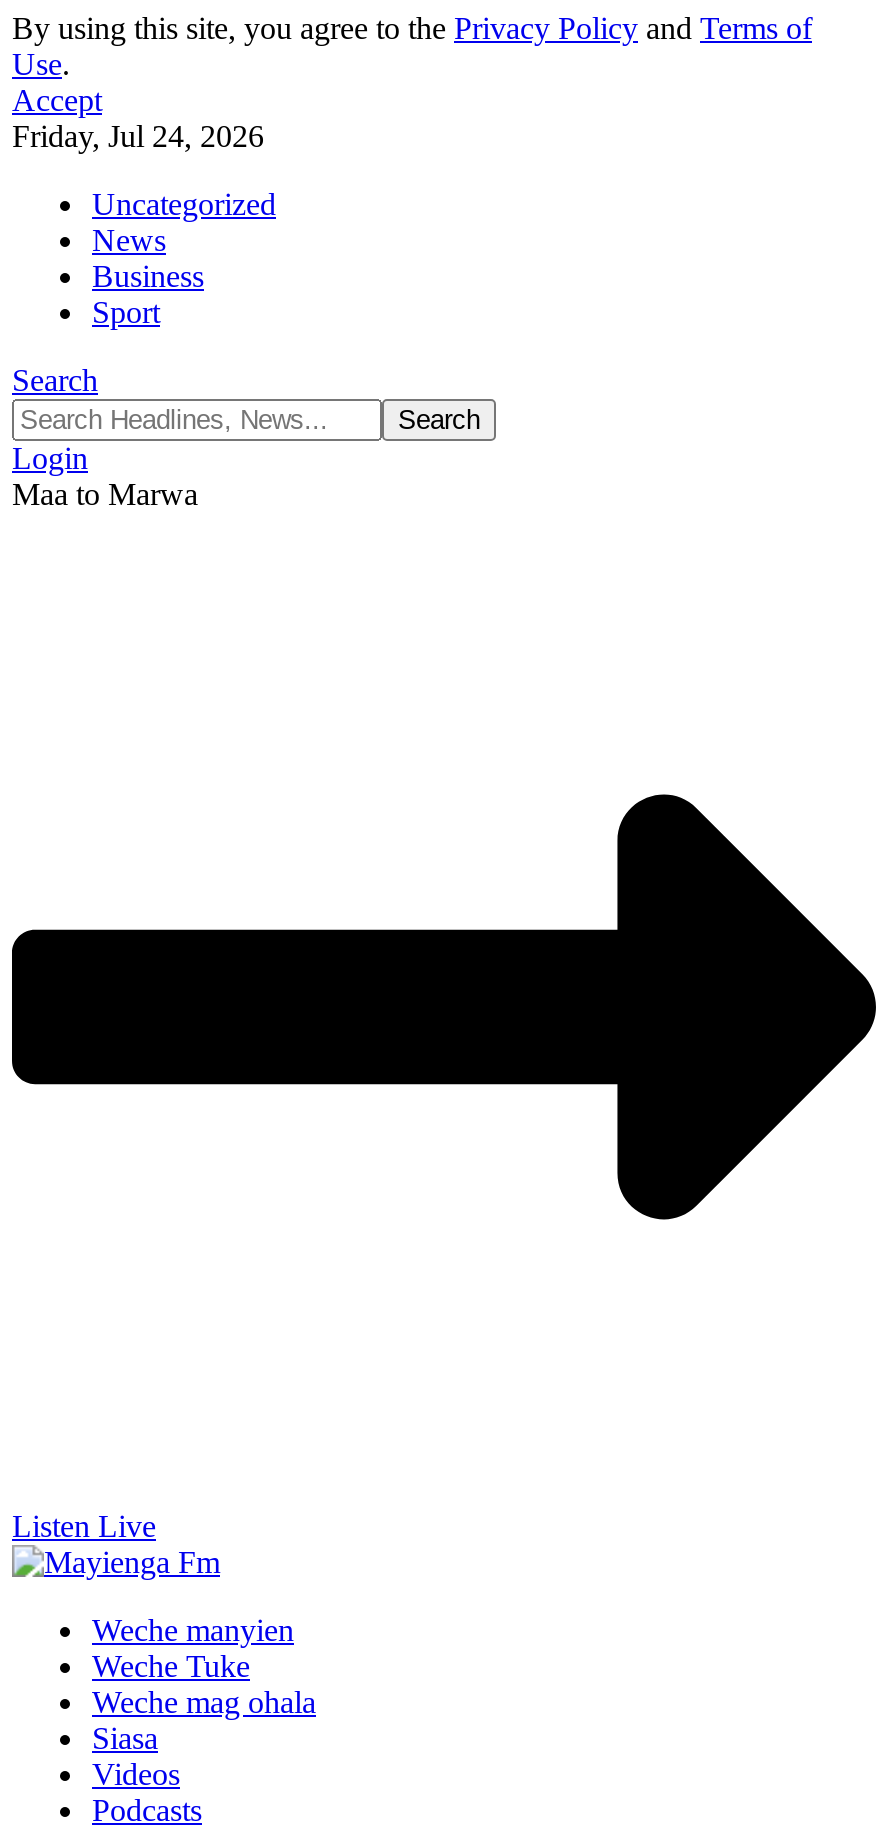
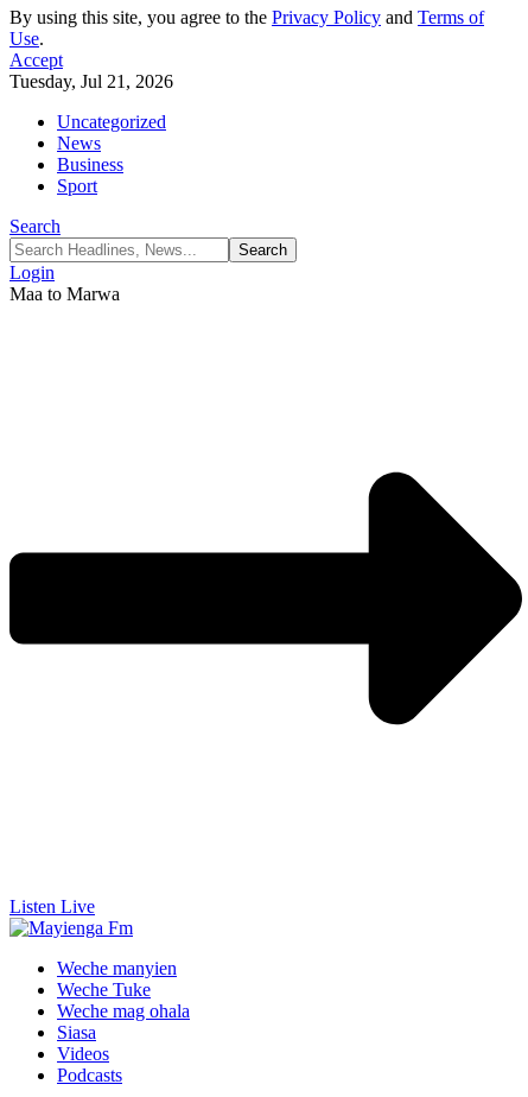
- Friday, Jul 24, 2026
+ Tuesday, Jul 21, 2026
